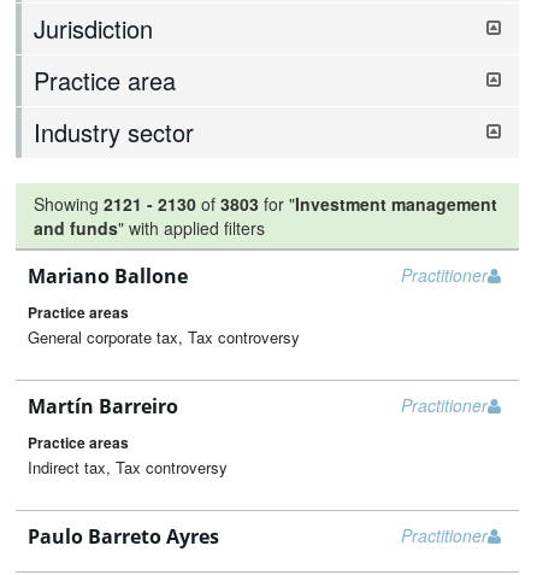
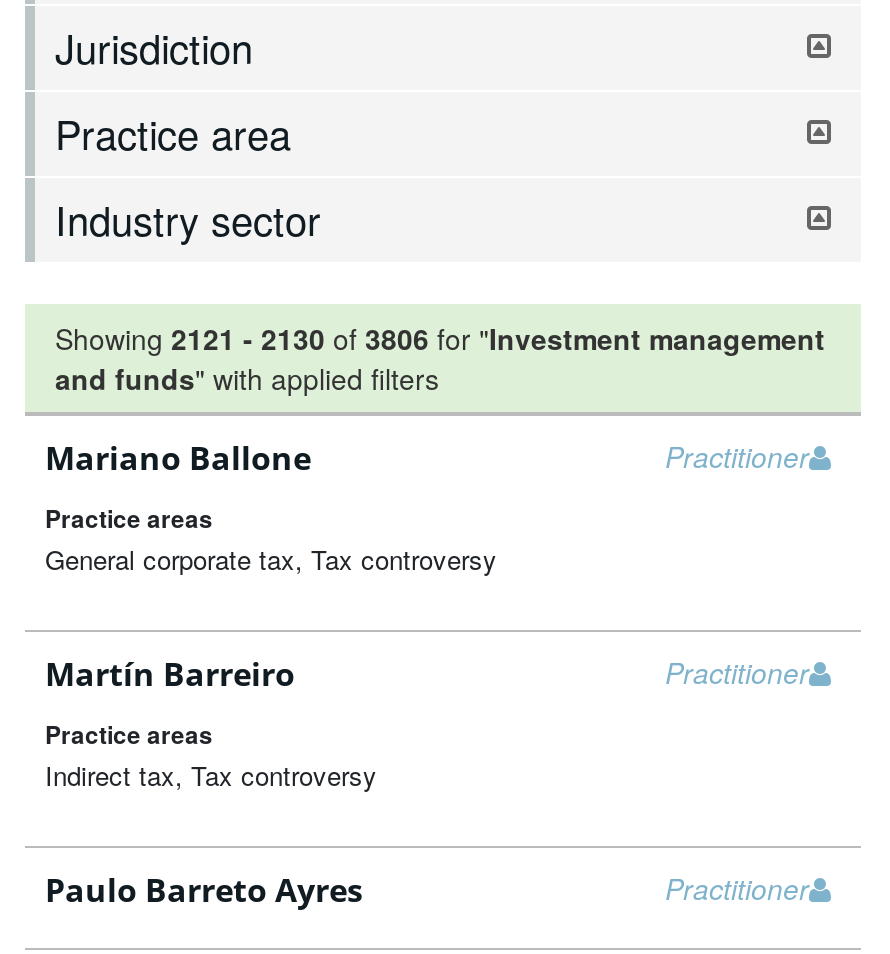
- Showing 2121 - 2130 of 3803 for " Investment management
+ Showing 2121 - 2130 of 3806 for " Investment management
